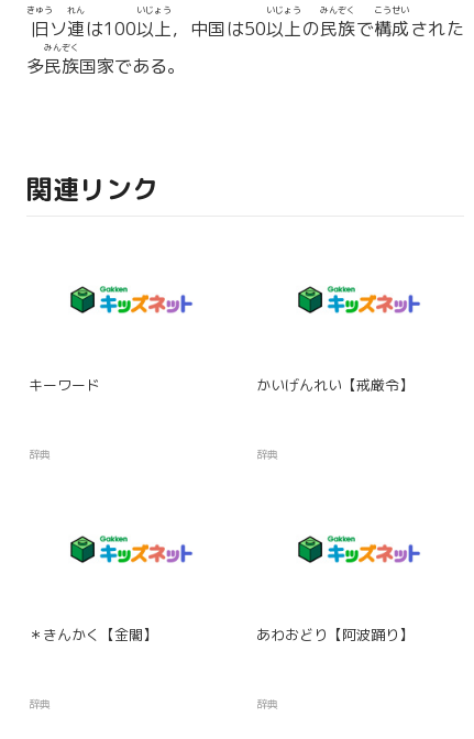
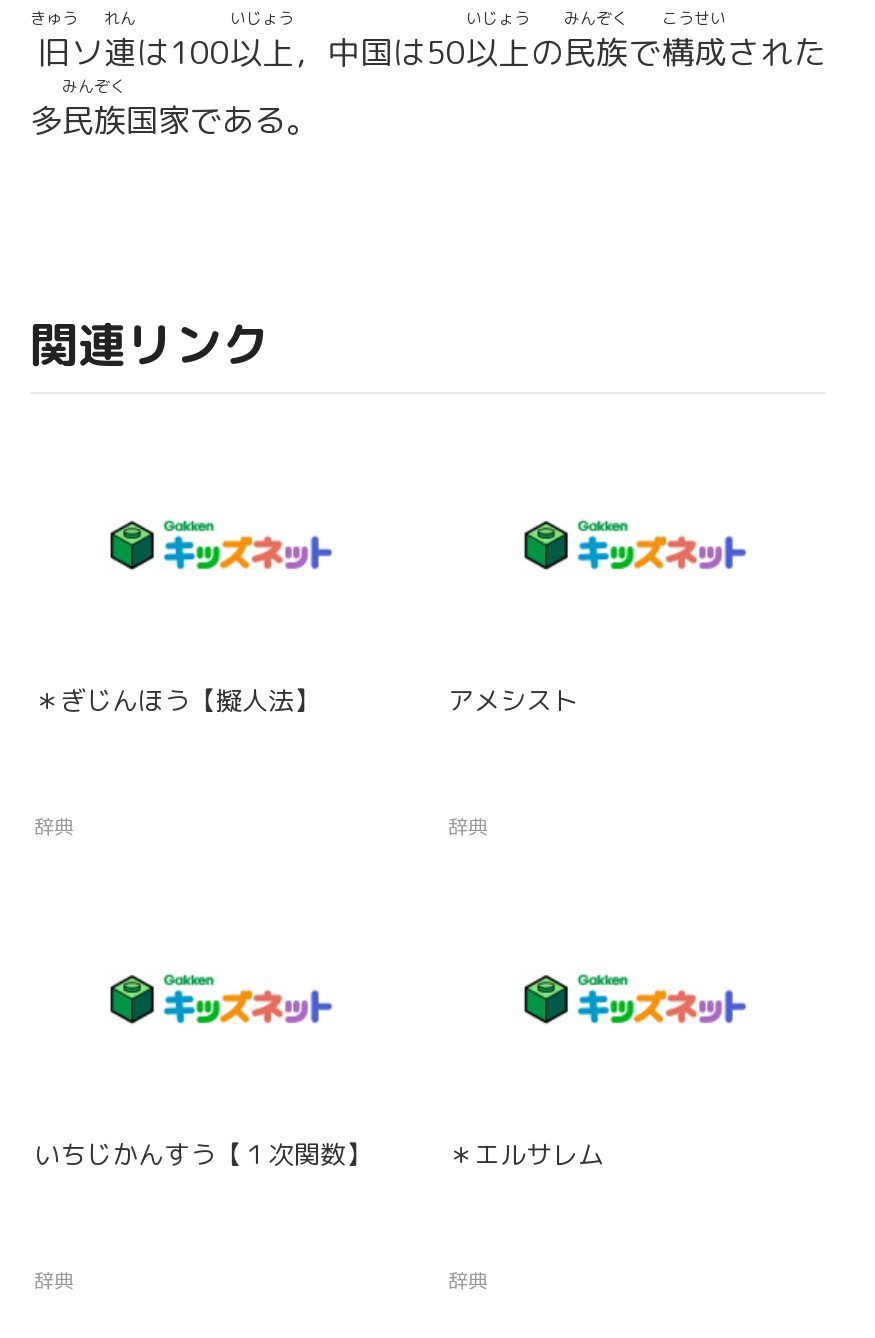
- キーワード
+ ＊ぎじんほう【擬人法】

- かいげんれい【戒厳令】
+ アメシスト

- ＊きんかく【金閣】
+ いちじかんすう【１次関数】

- あわおどり【阿波踊り】
+ ＊エルサレム
